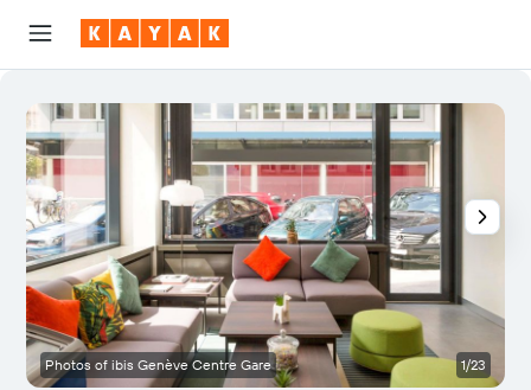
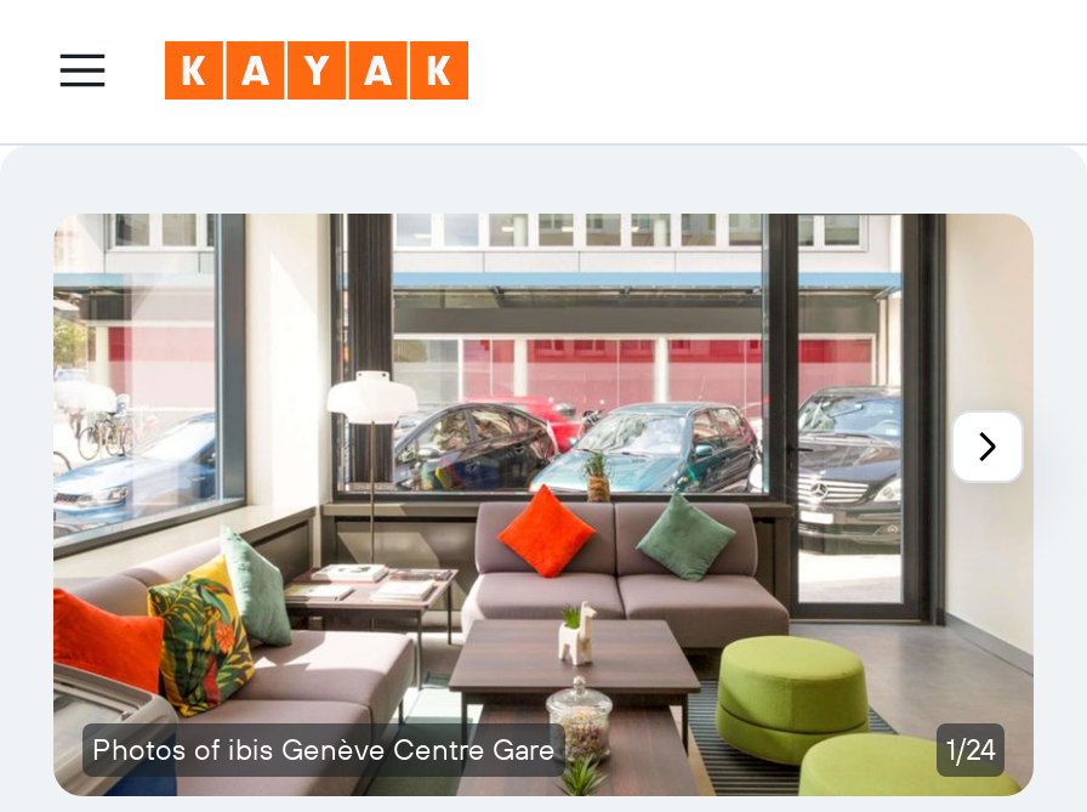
- 1/23
+ 1/24
